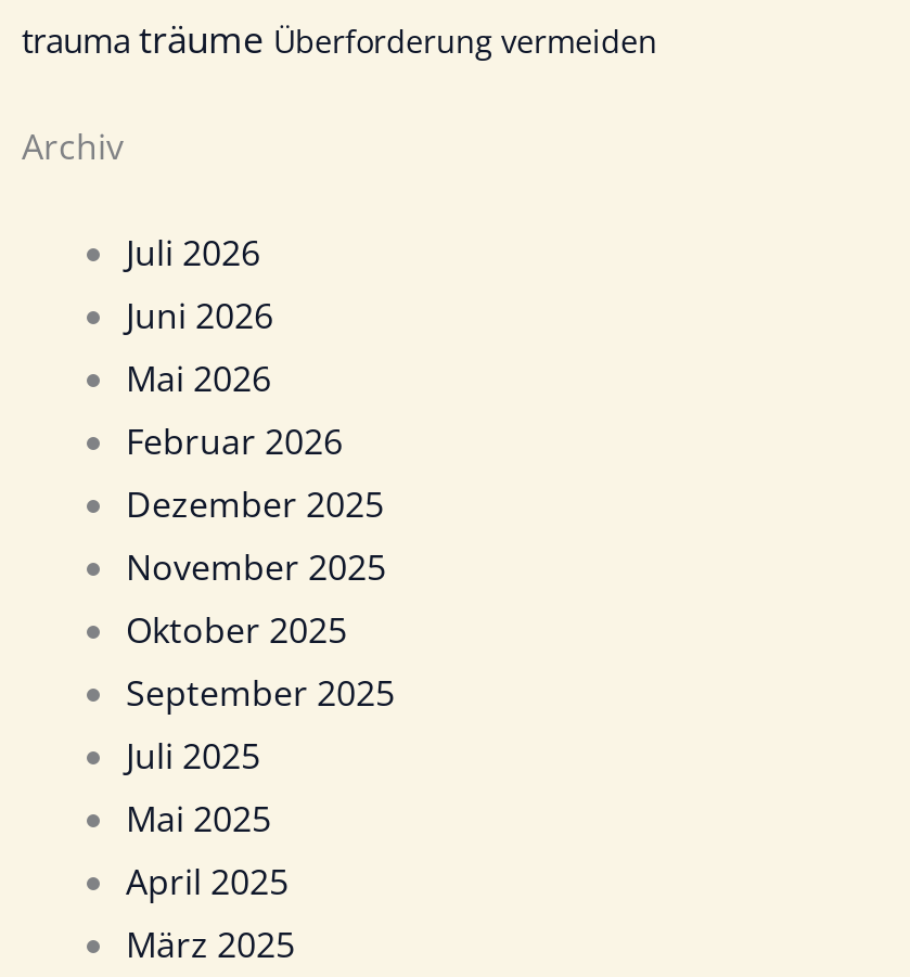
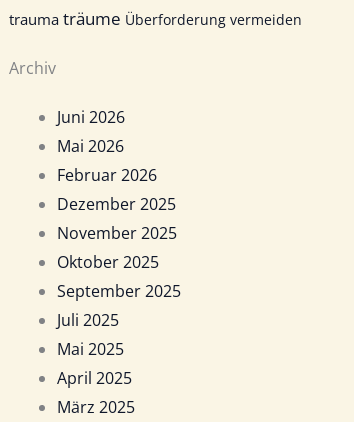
- Juli 2026
